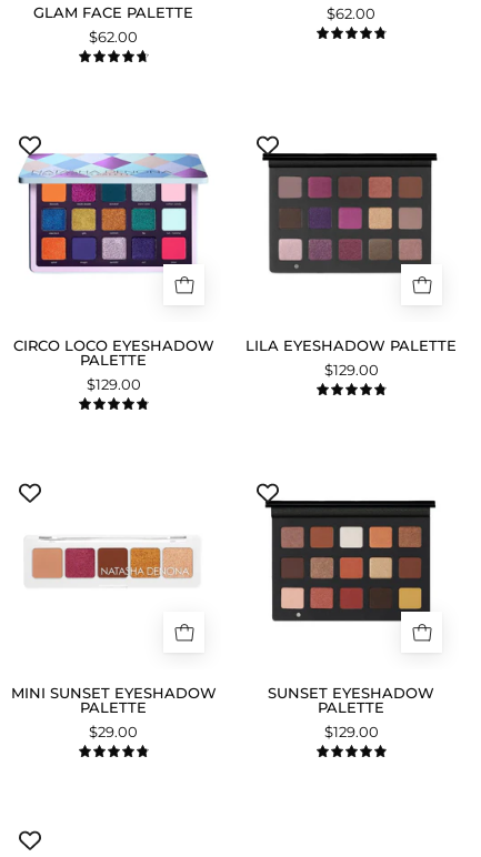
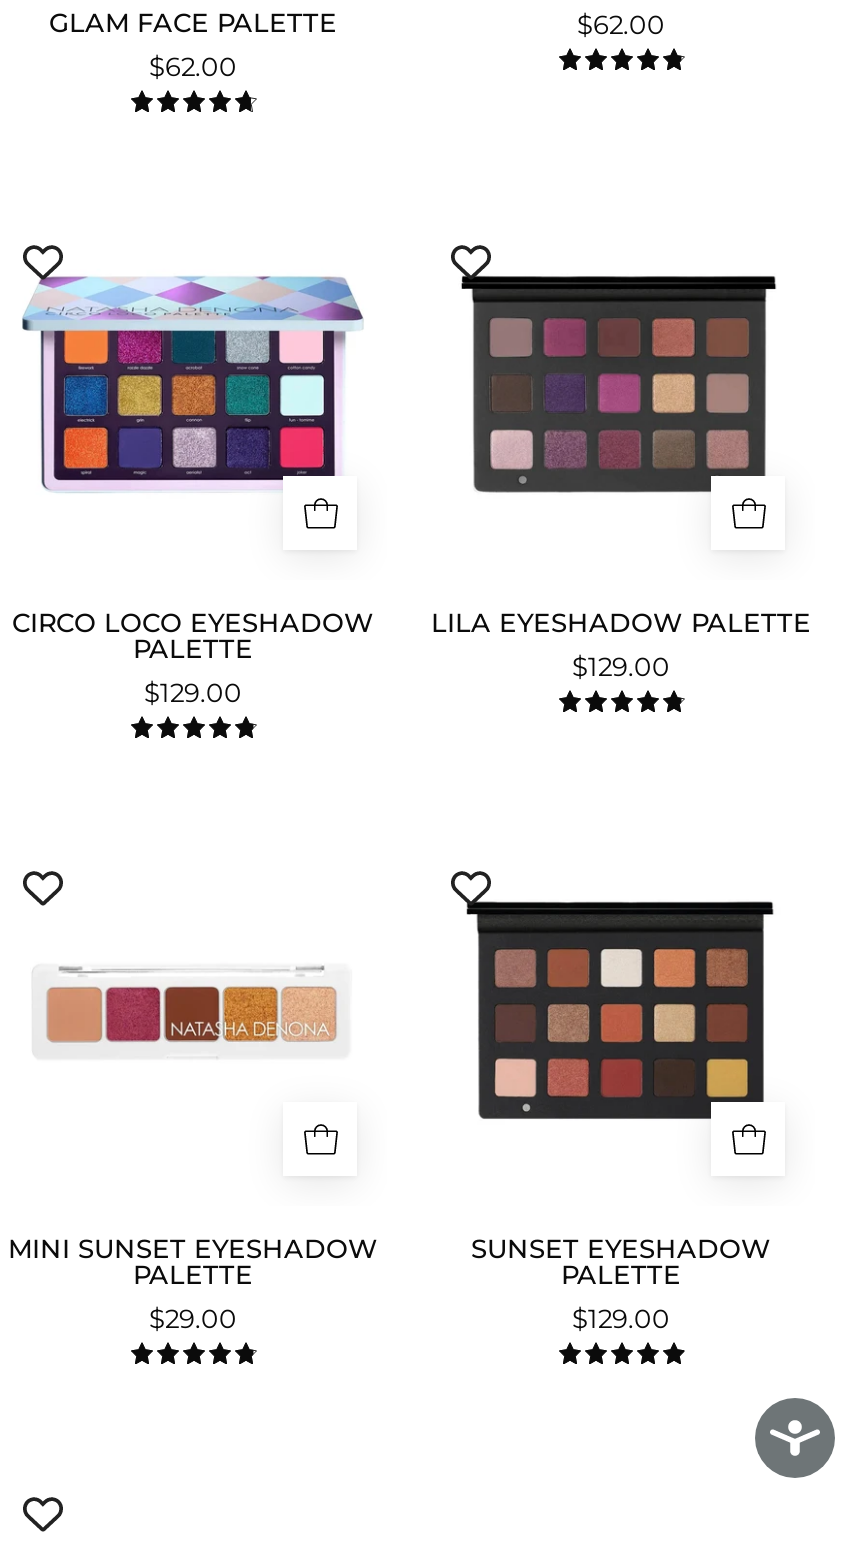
+ [image]
